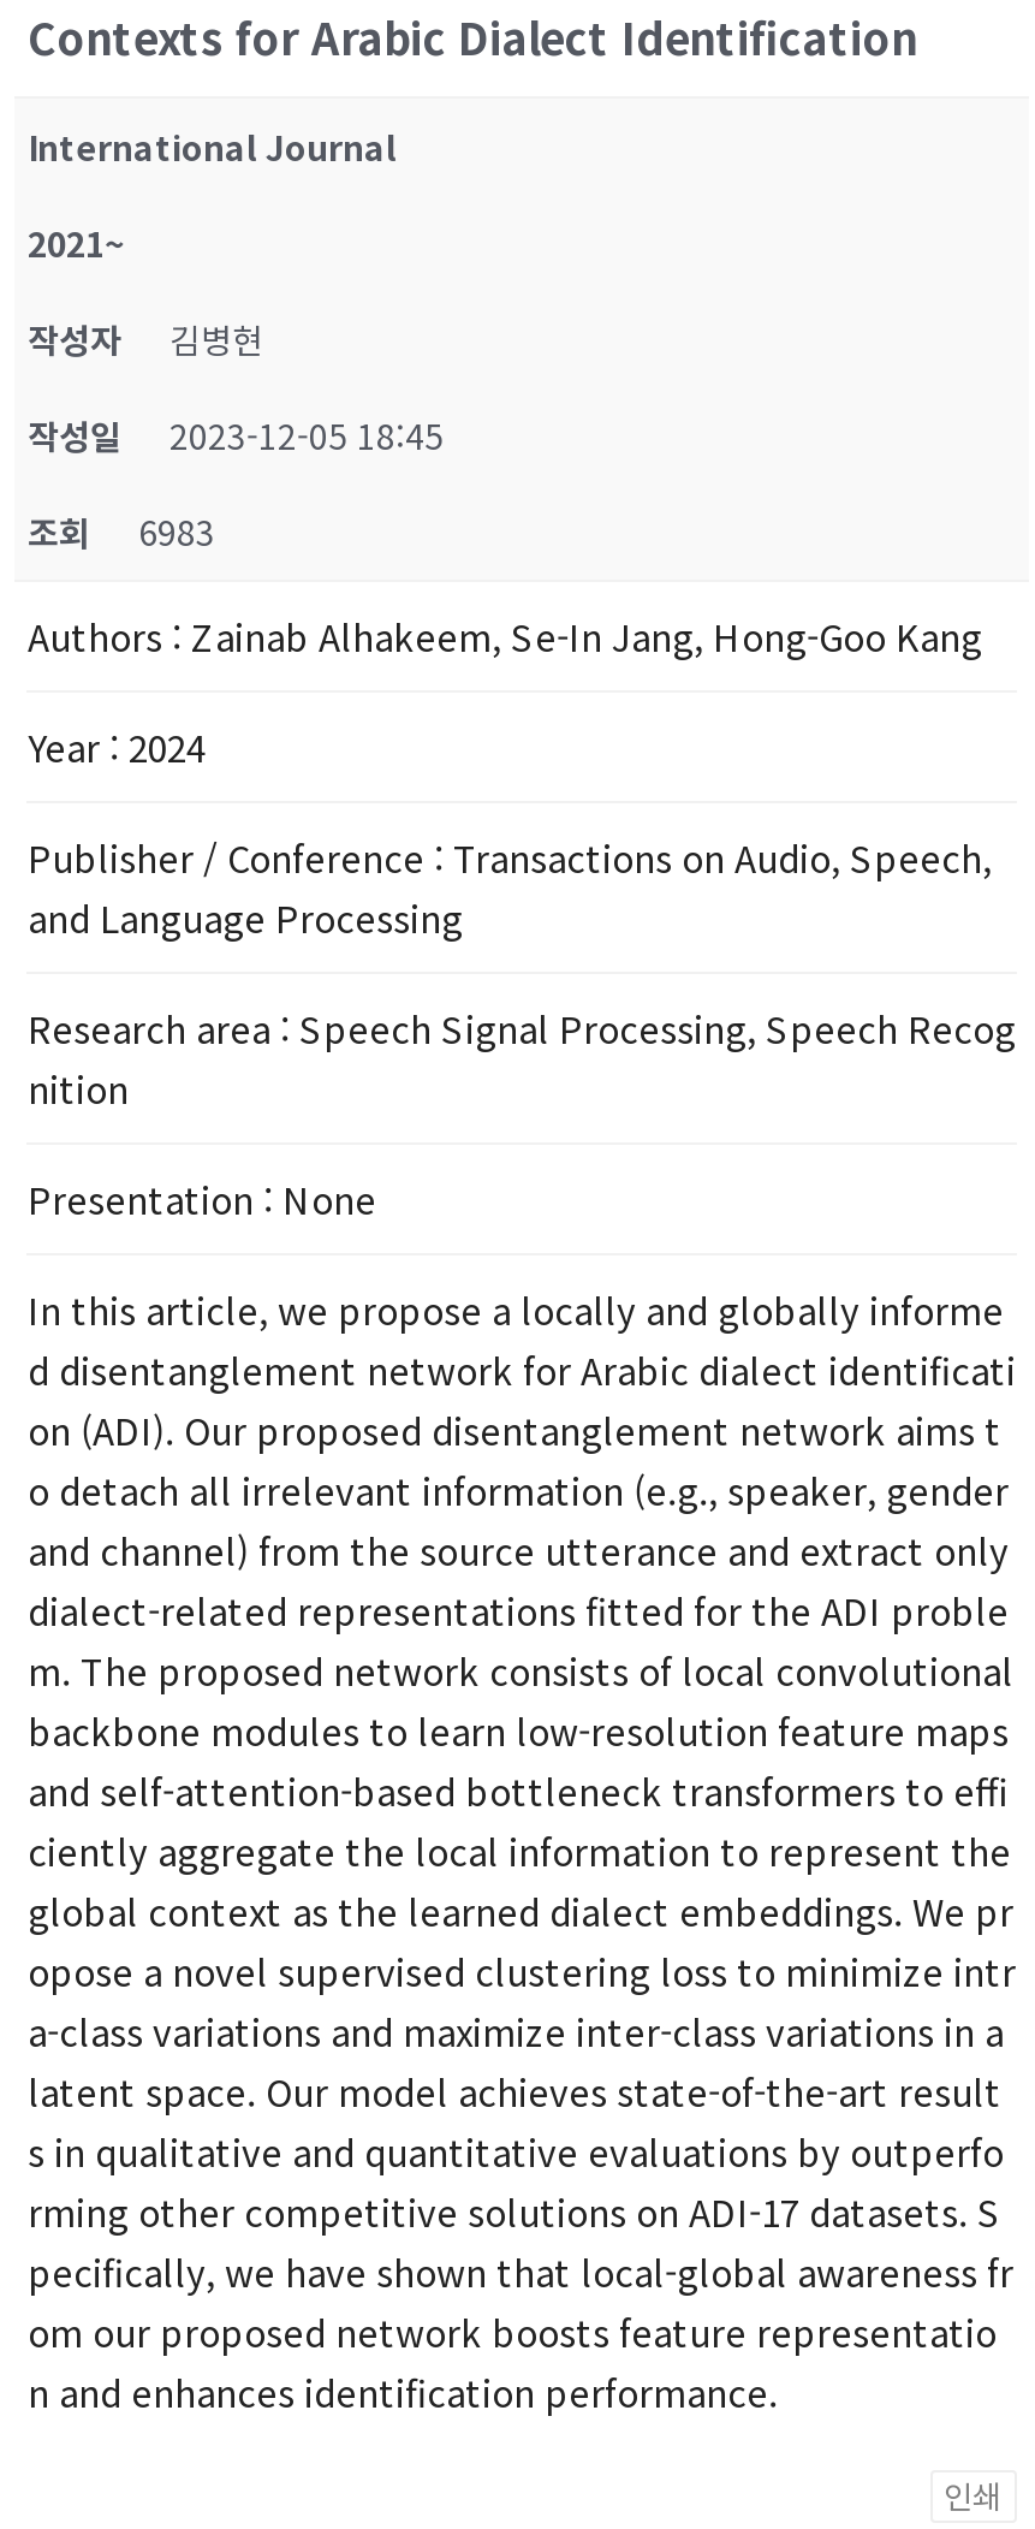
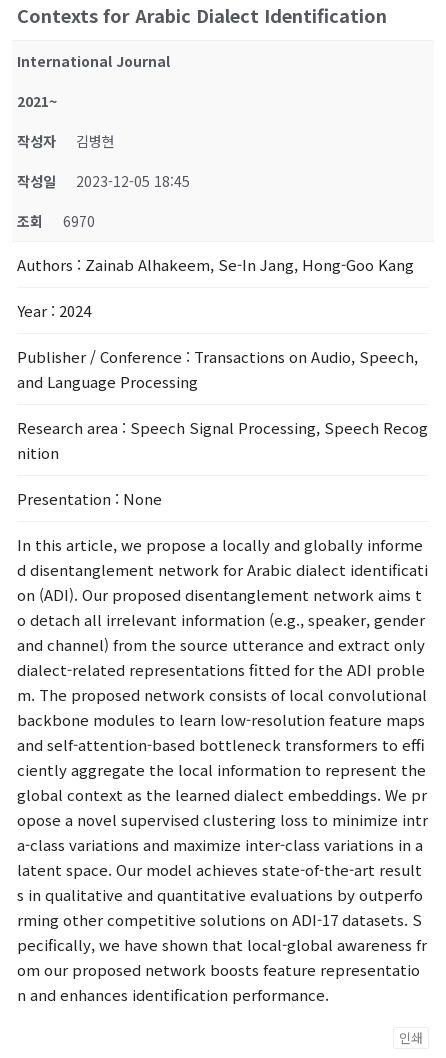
- 조회 6983
+ 조회 6970
